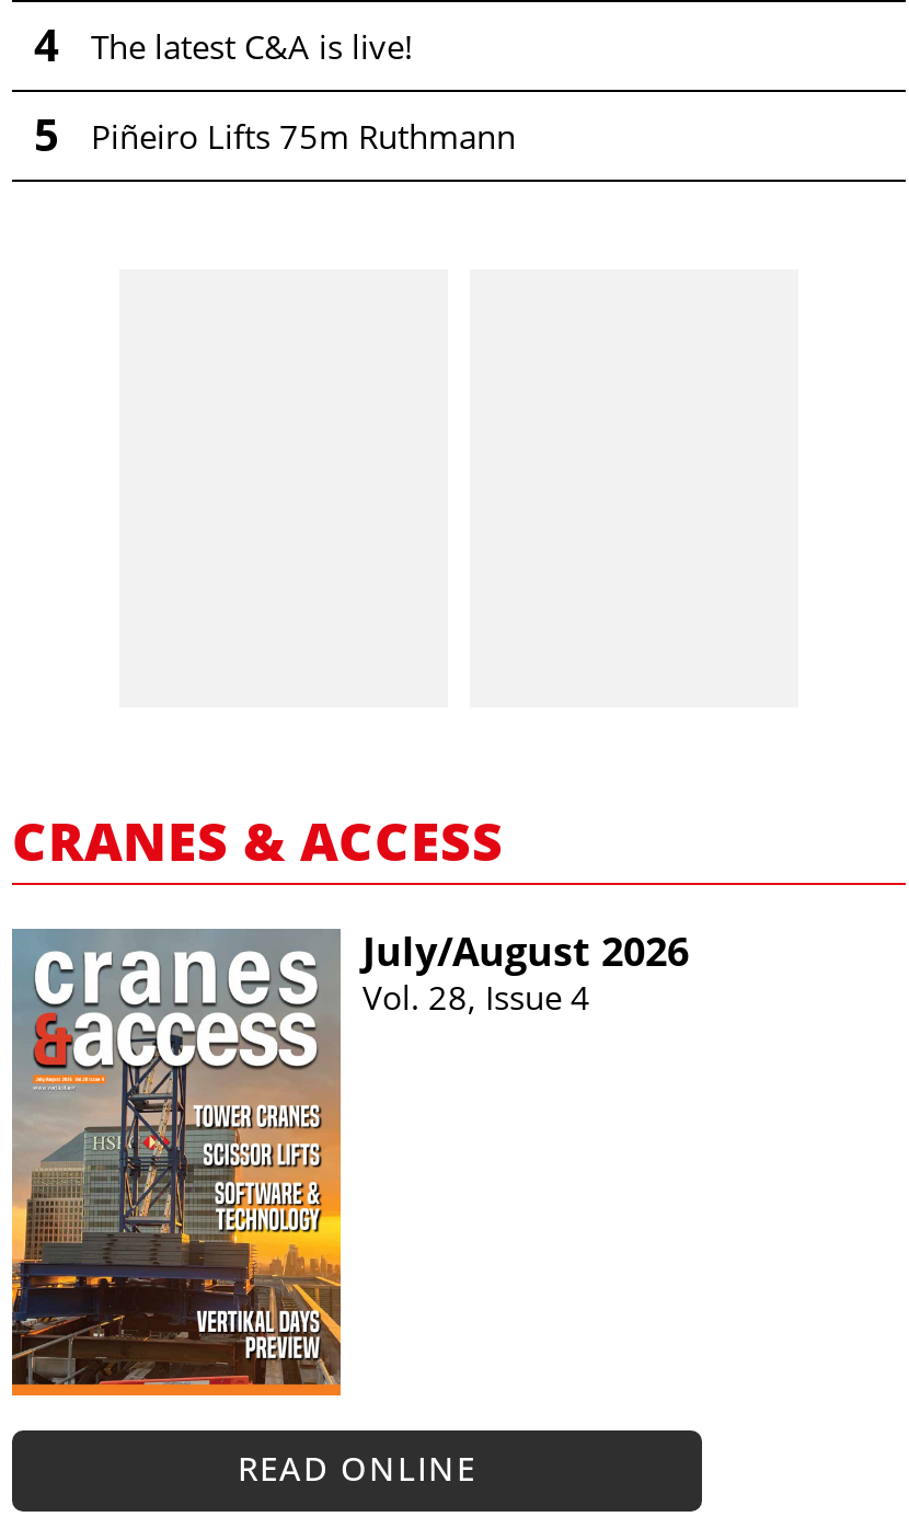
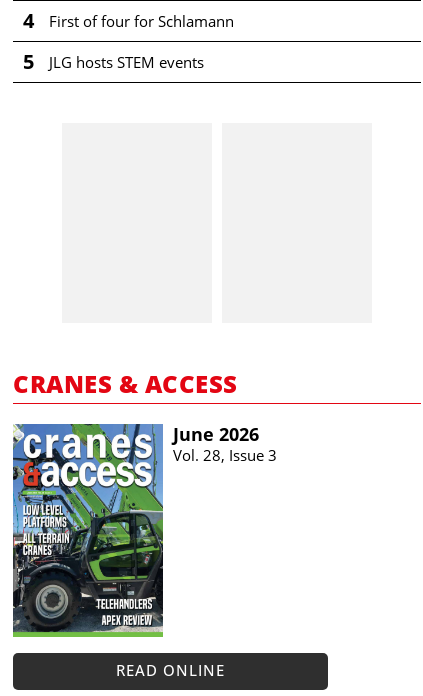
- The latest C&A is live!
+ First of four for Schlamann

- Piñeiro Lifts 75m Ruthmann
+ JLG hosts STEM events

- [image]
- July/August 2026
- Vol. 28, Issue 4
+ [image]
+ June 2026
+ Vol. 28, Issue 3
